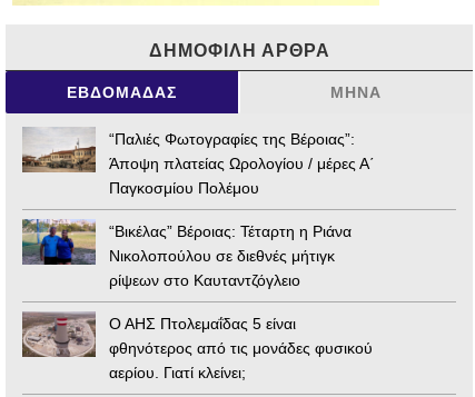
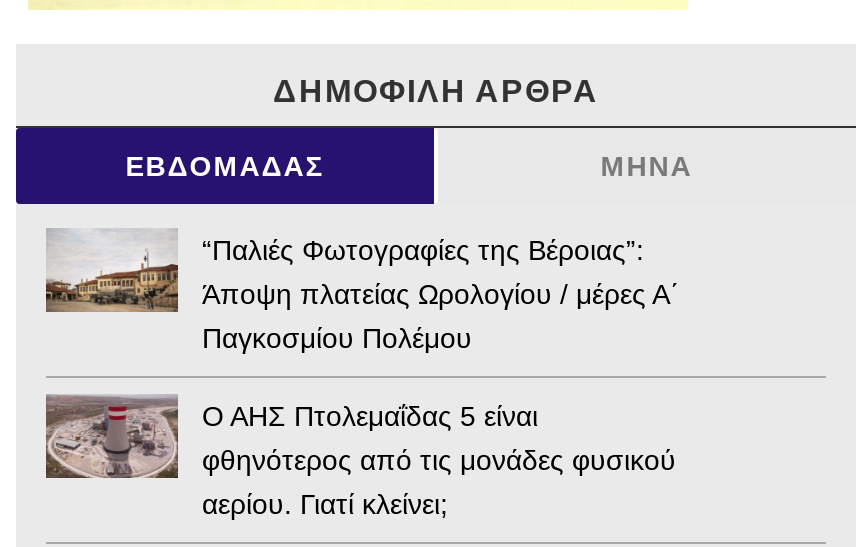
- [image]
- “Βικέλας” Βέροιας: Τέταρτη η Ριάνα
- Νικολοπούλου σε διεθνές μήτιγκ
- ρίψεων στο Καυταντζόγλειο
